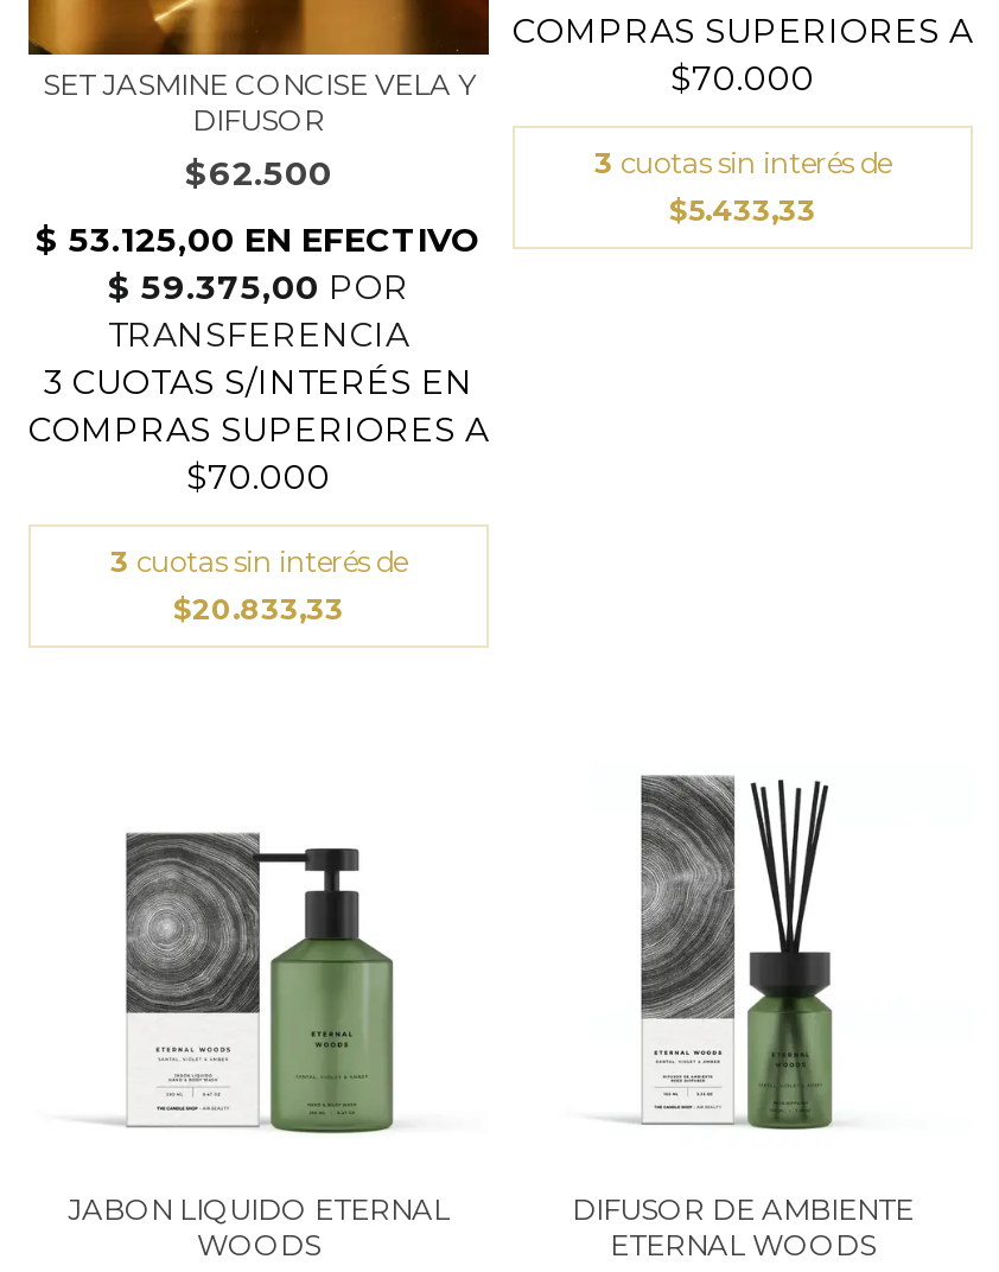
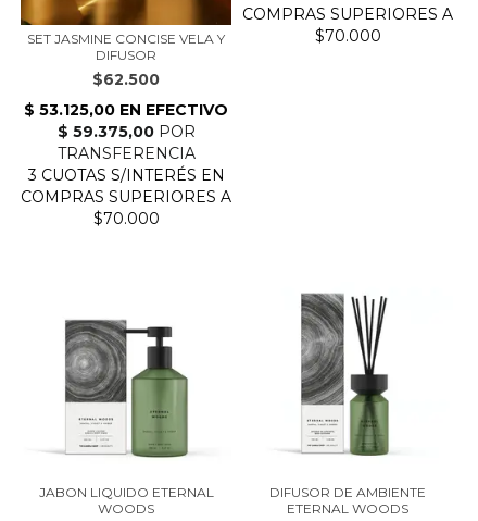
- 3 cuotas sin interés de
- $5.433,33

- 3 cuotas sin interés de
- $20.833,33
